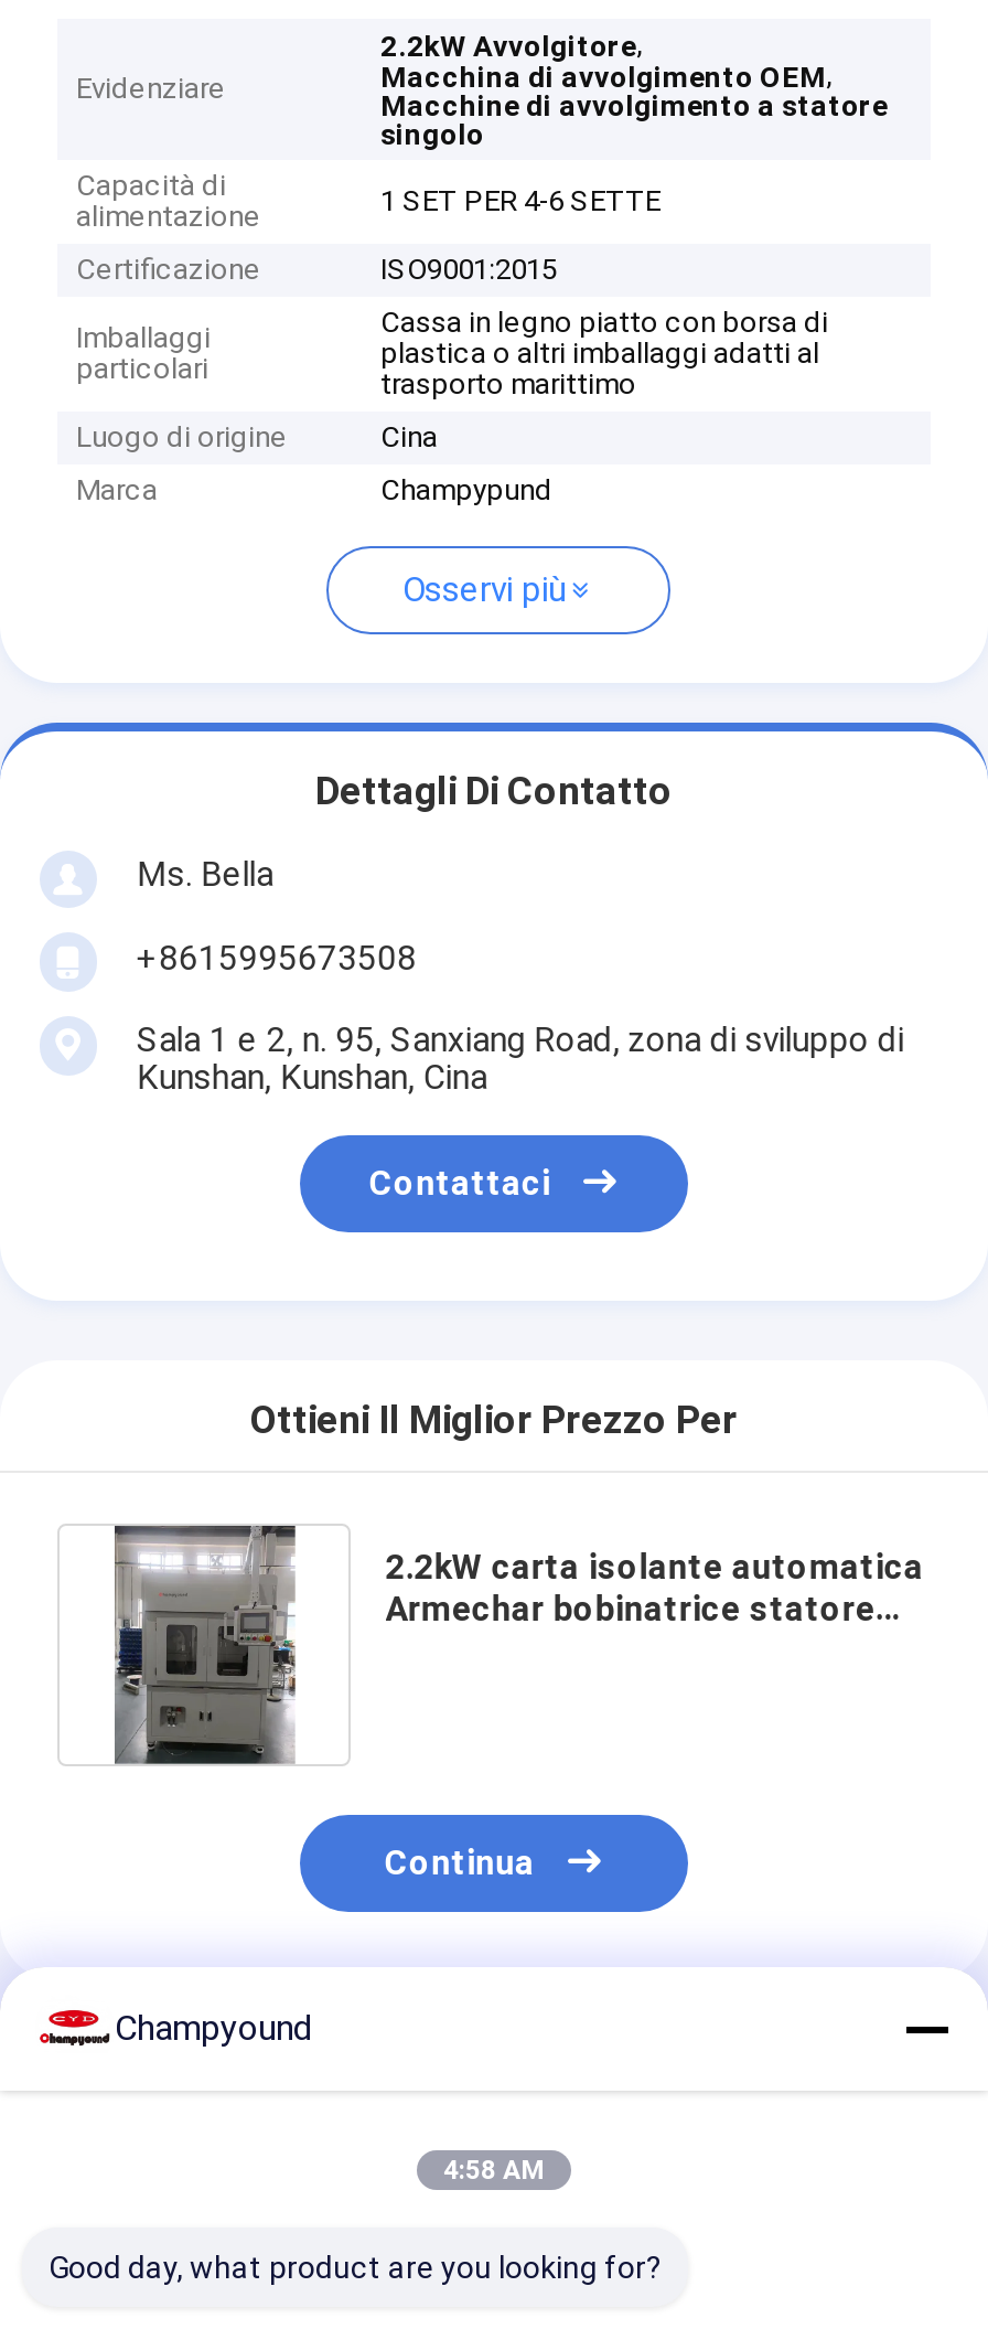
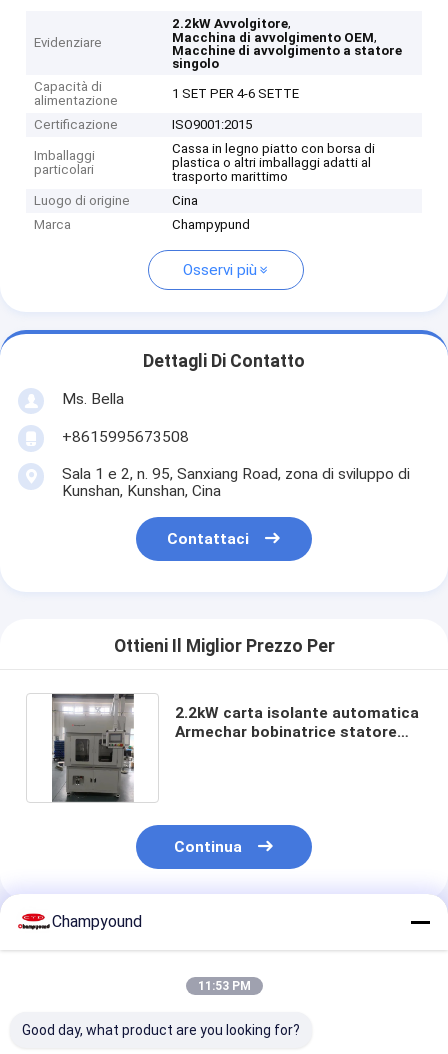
- 4:58 AM
+ 11:53 PM
